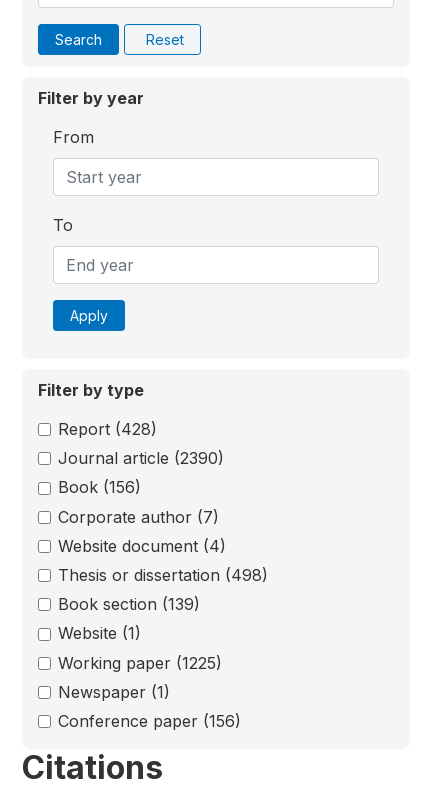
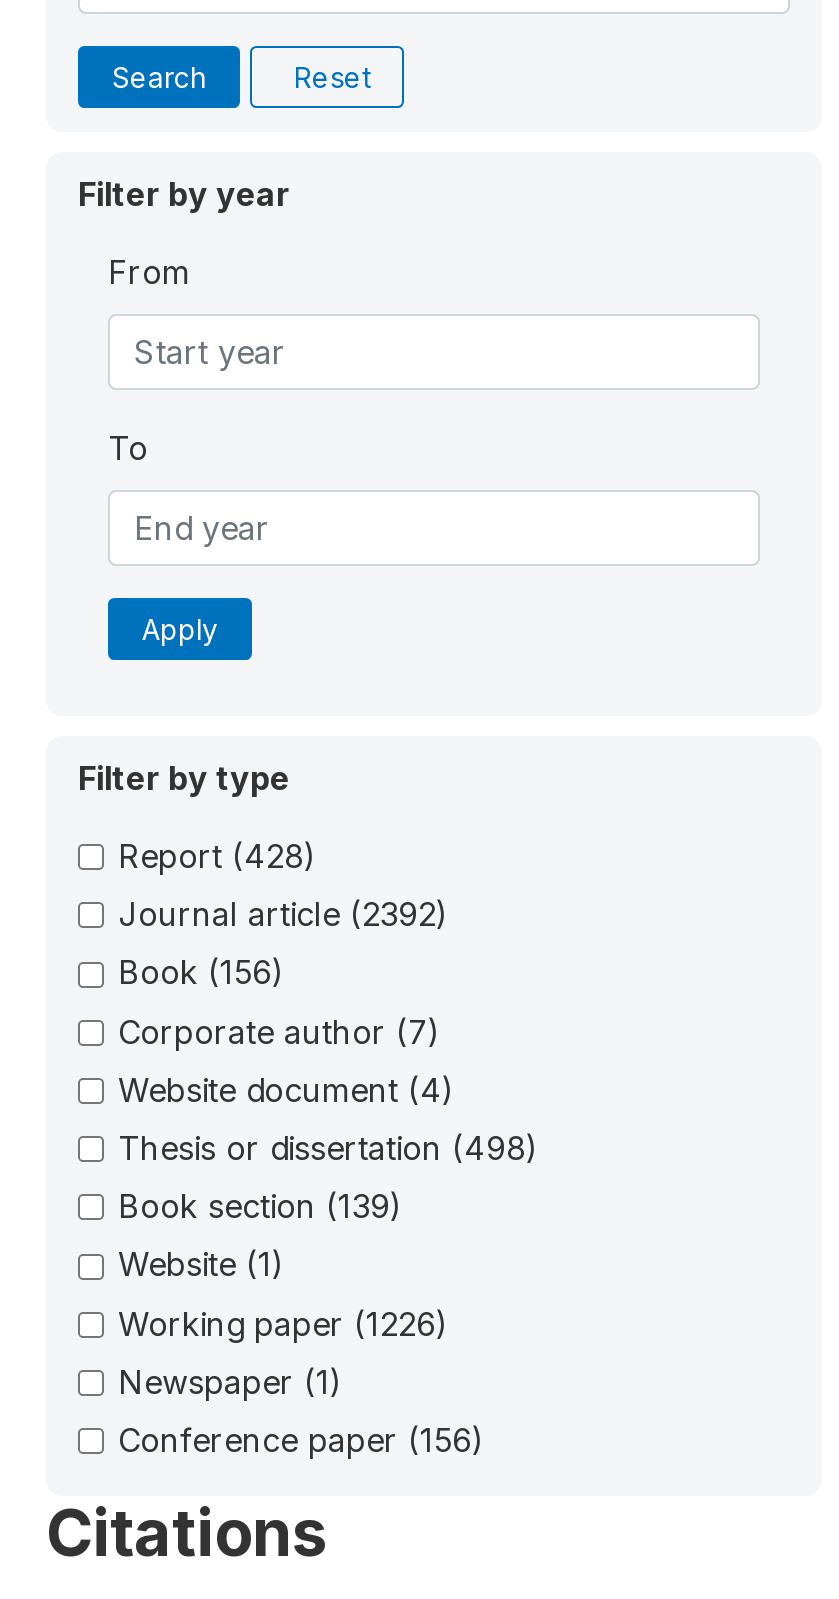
- Journal article (2390)
+ Journal article (2392)

- Working paper (1225)
+ Working paper (1226)
